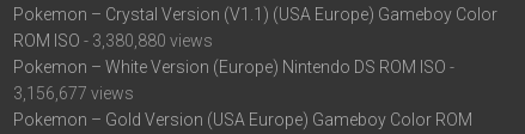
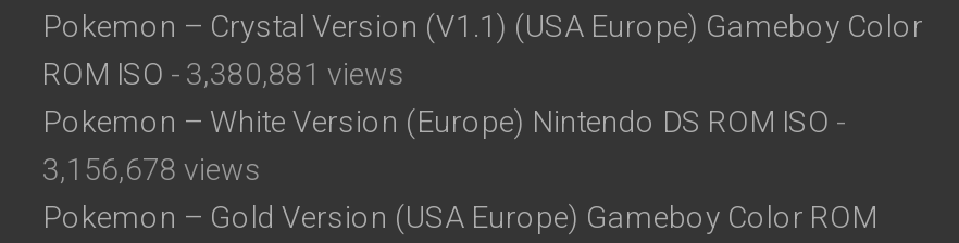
- ROM ISO - 3,380,880 views
+ ROM ISO - 3,380,881 views

- 3,156,677 views
+ 3,156,678 views
